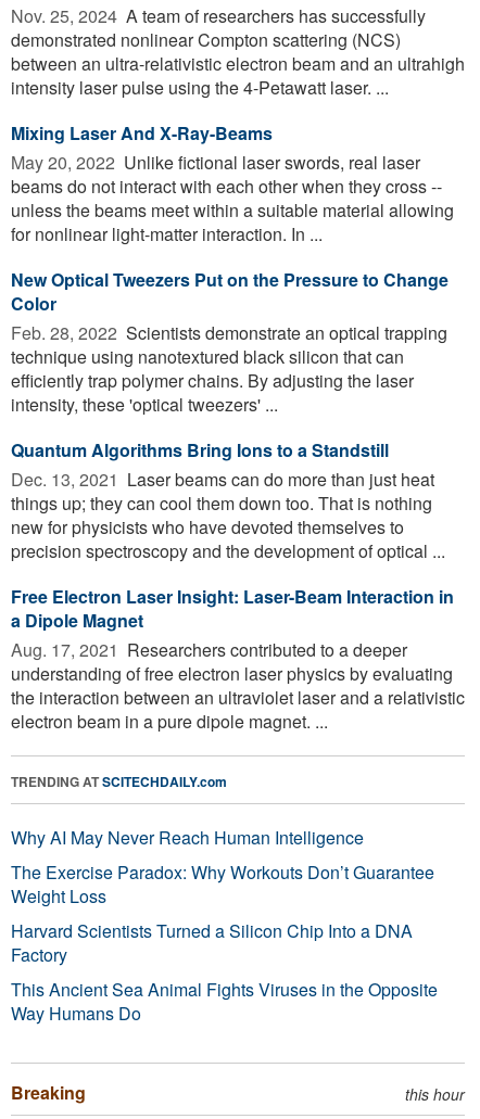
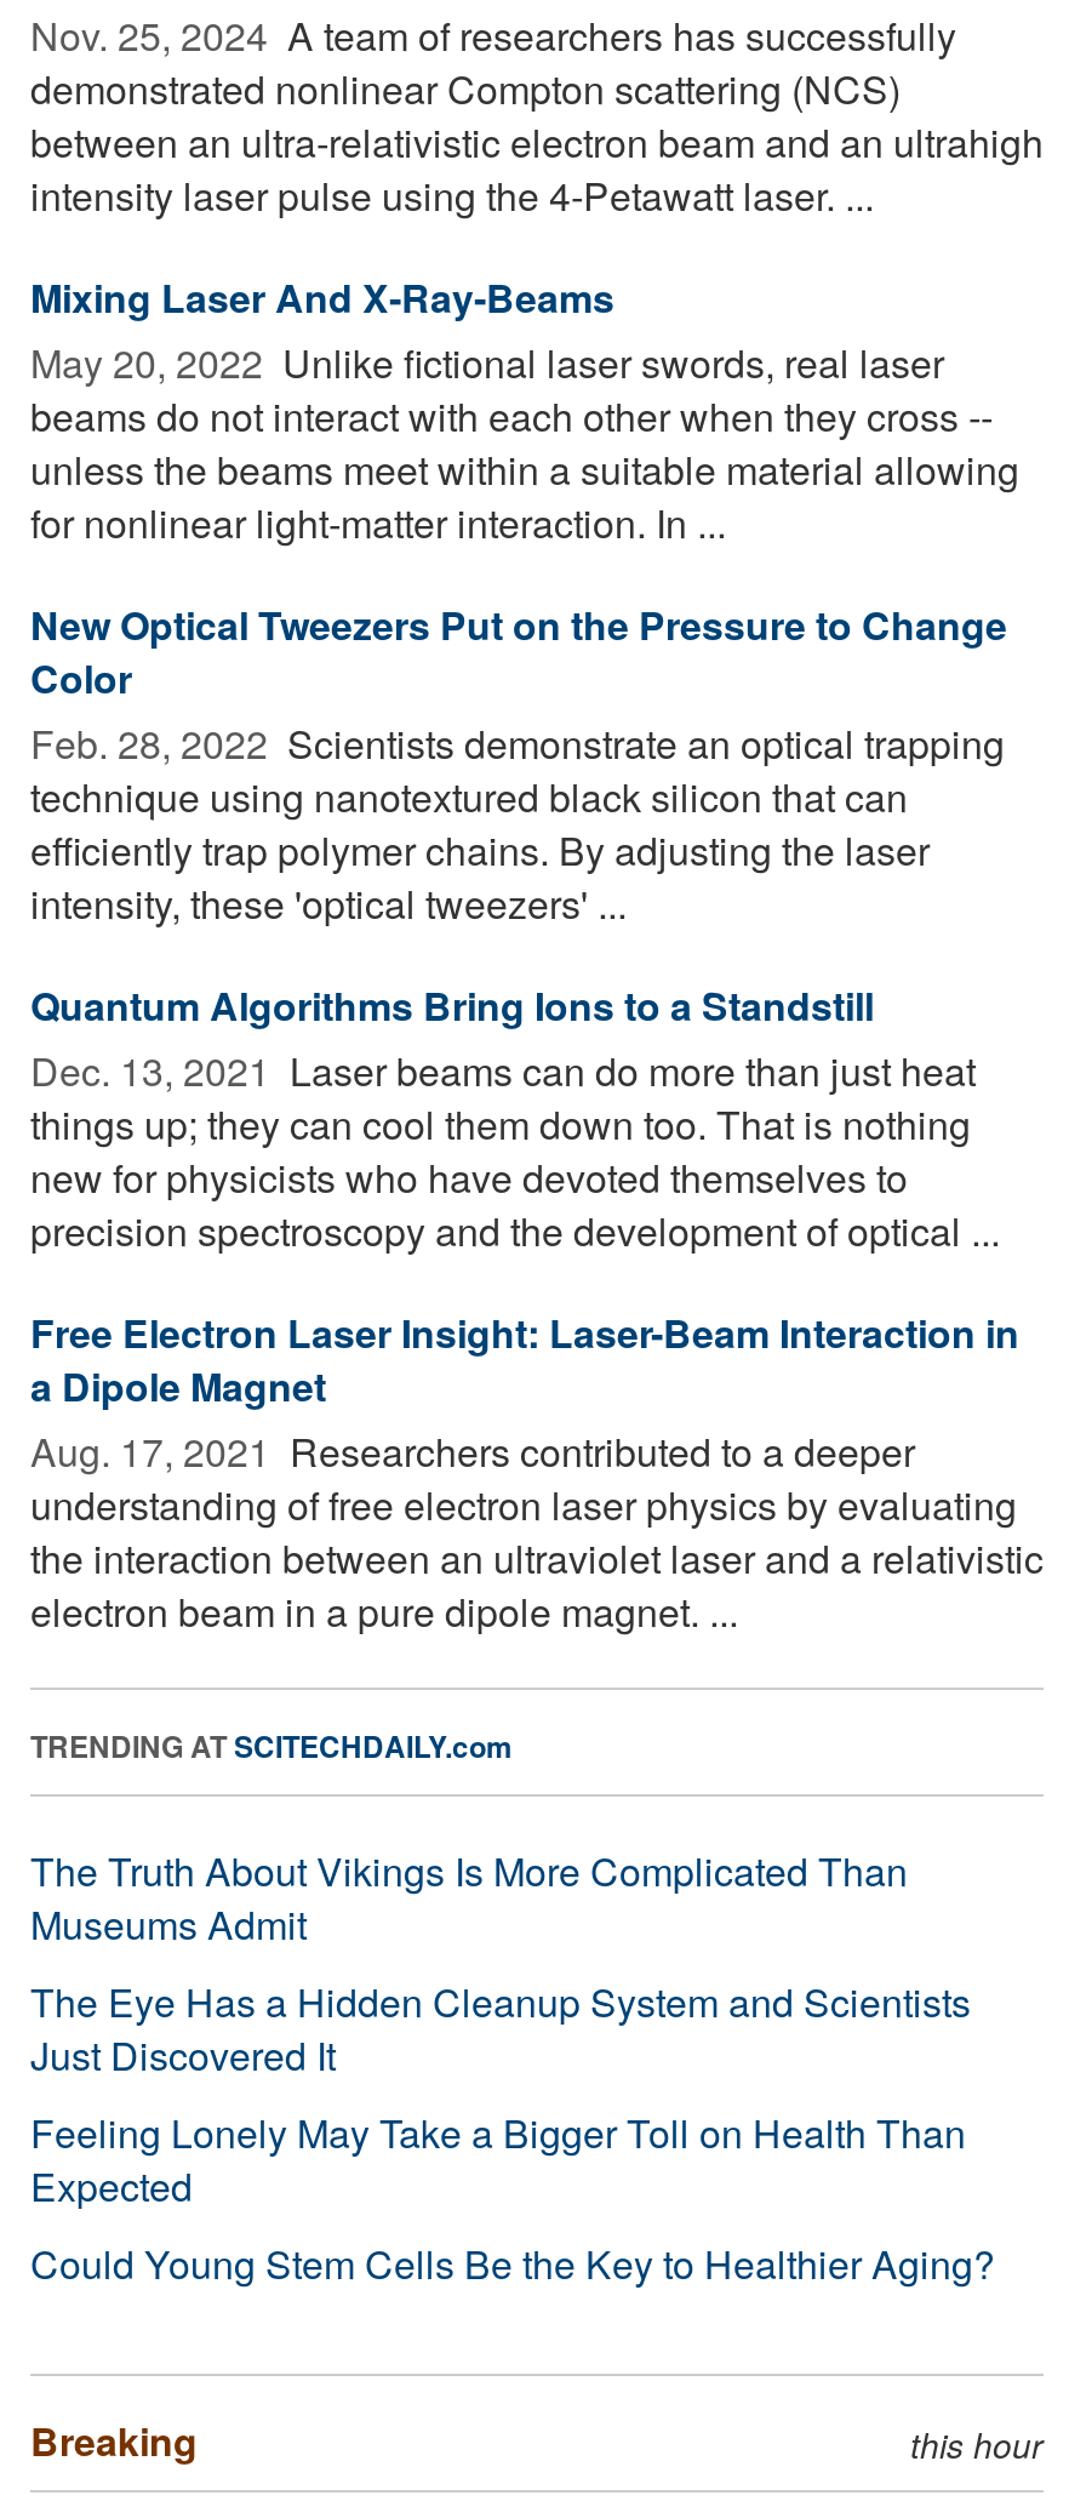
- Why AI May Never Reach Human Intelligence
- The Exercise Paradox: Why Workouts Don’t Guarantee
- Weight Loss
- Harvard Scientists Turned a Silicon Chip Into a DNA
- Factory
- This Ancient Sea Animal Fights Viruses in the Opposite
- Way Humans Do
+ The Truth About Vikings Is More Complicated Than
+ Museums Admit
+ The Eye Has a Hidden Cleanup System and Scientists
+ Just Discovered It
+ Feeling Lonely May Take a Bigger Toll on Health Than
+ Expected
+ Could Young Stem Cells Be the Key to Healthier Aging?
